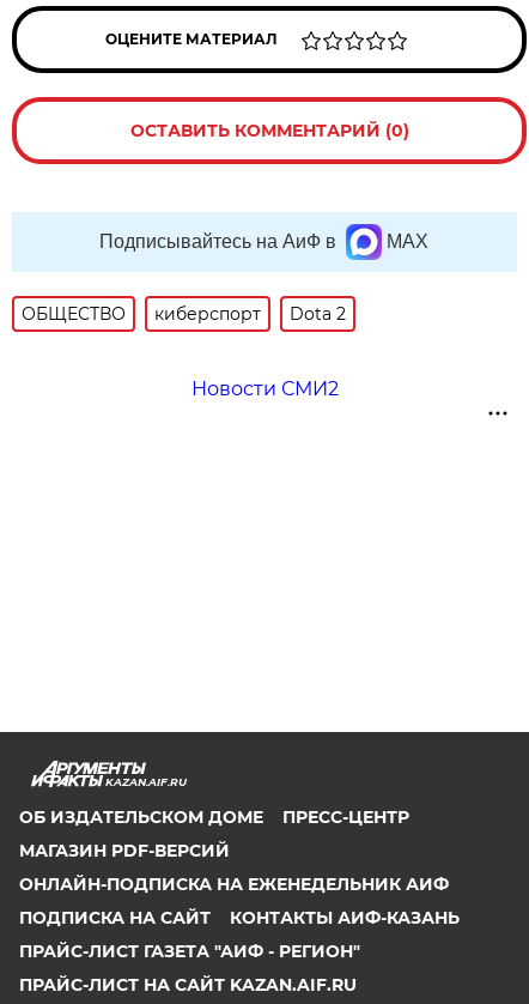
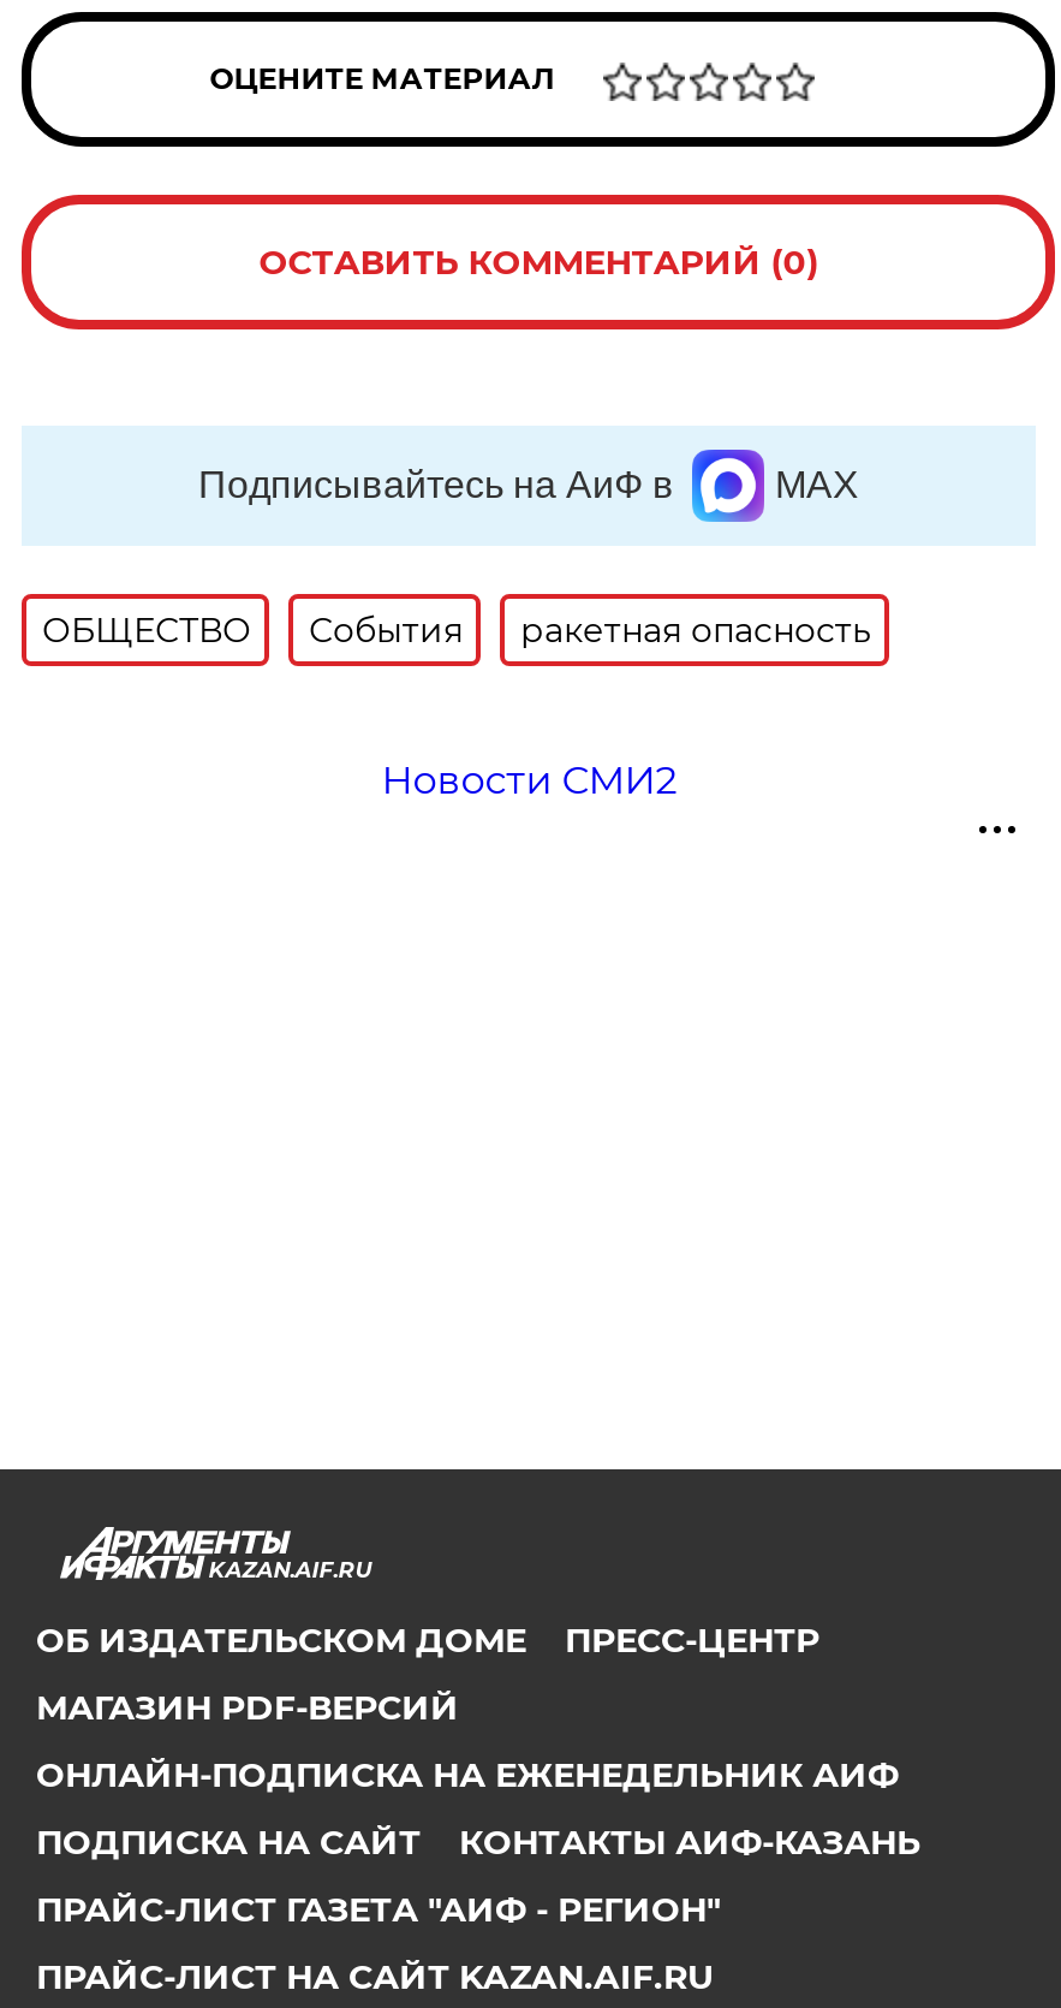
- киберспорт
- Dota 2
+ События
+ ракетная опасность
